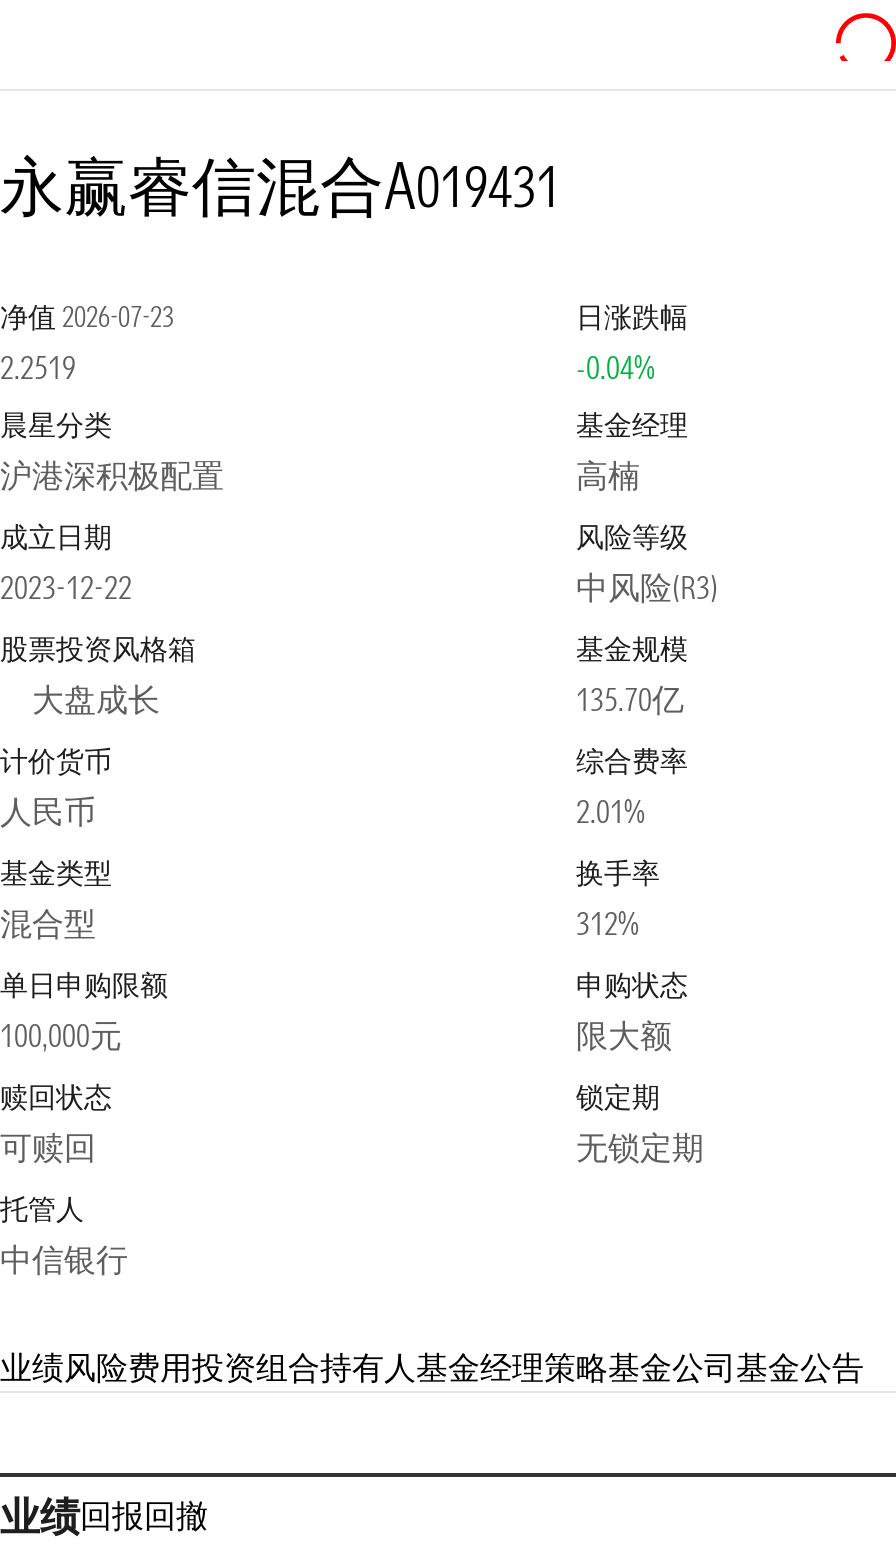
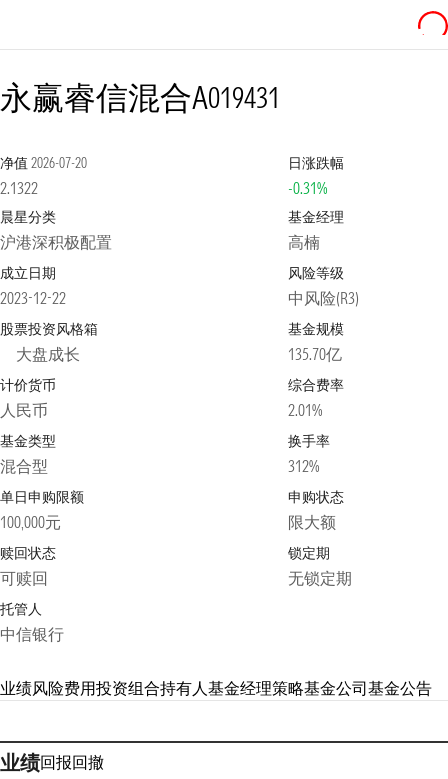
- 净值2026-07-23
+ 净值2026-07-20

- 2.2519
+ 2.1322

- -0.04%
+ -0.31%
